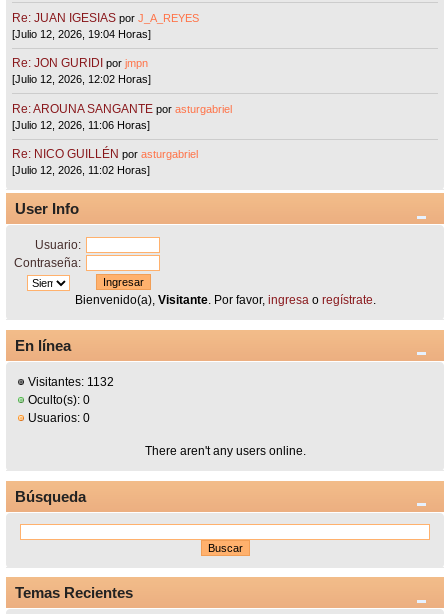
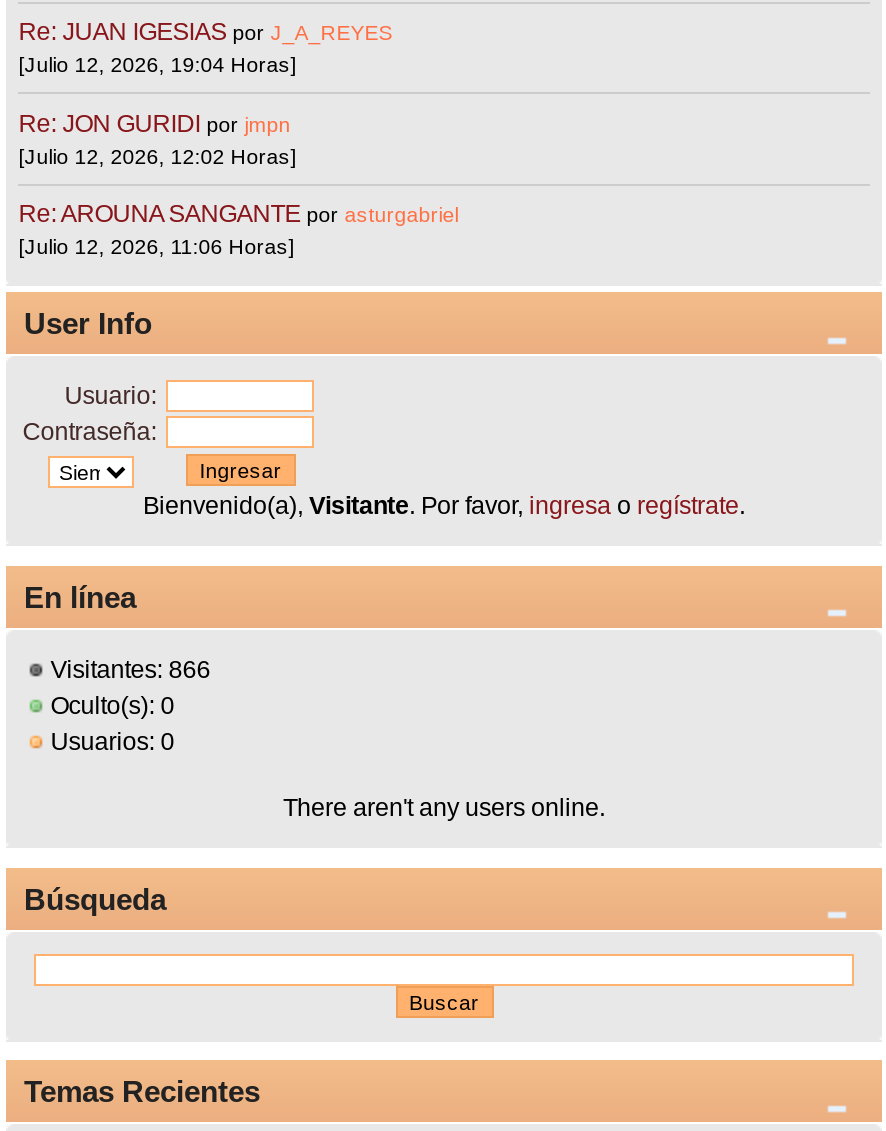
- Re: NICO GUILLÉN por asturgabriel
- [Julio 12, 2026, 11:02 Horas]

- Visitantes: 1132
+ Visitantes: 866
